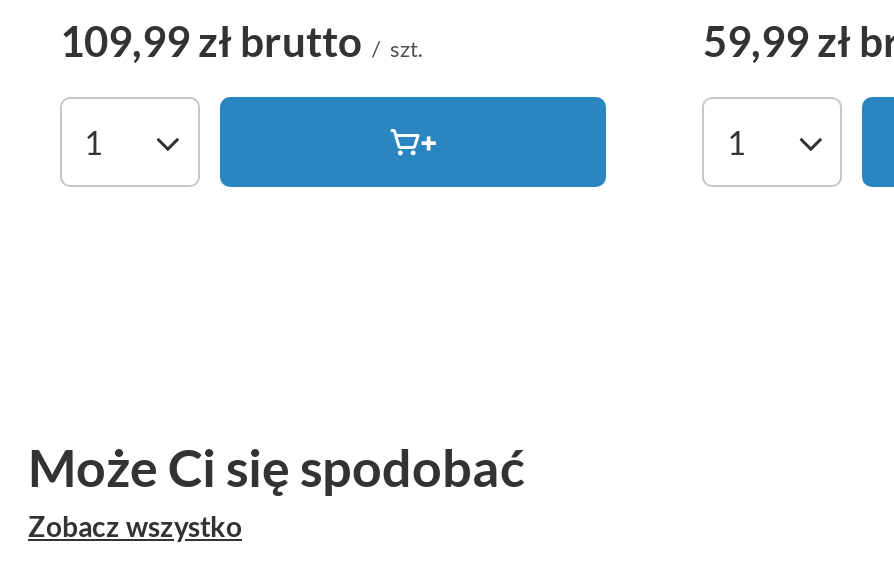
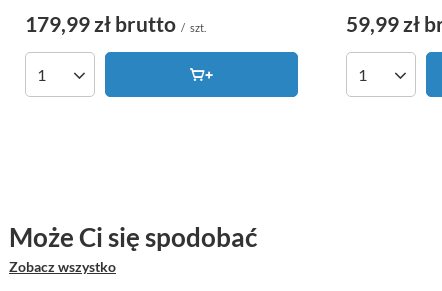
- 109,99 zł brutto / szt.
+ 179,99 zł brutto / szt.
